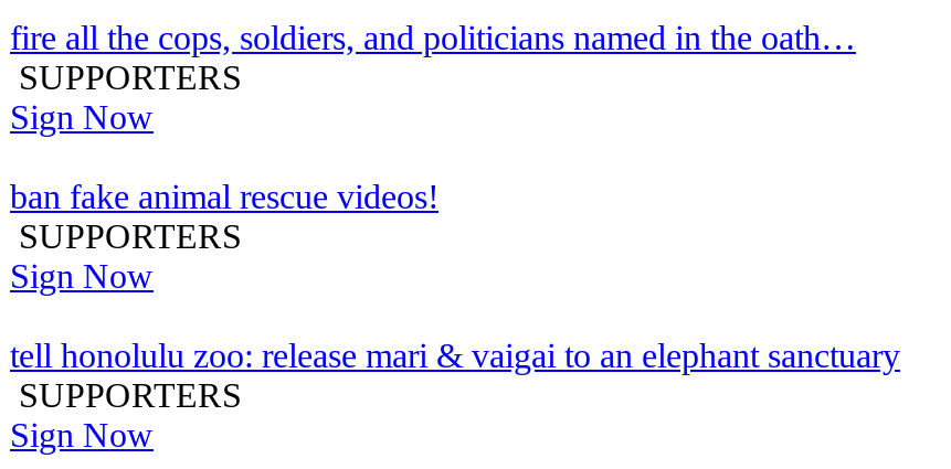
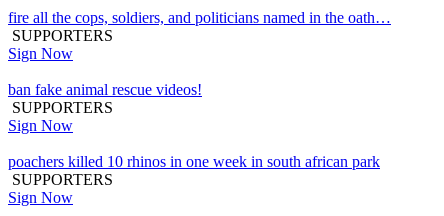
- tell honolulu zoo: release mari & vaigai to an elephant sanctuary
+ poachers killed 10 rhinos in one week in south african park
